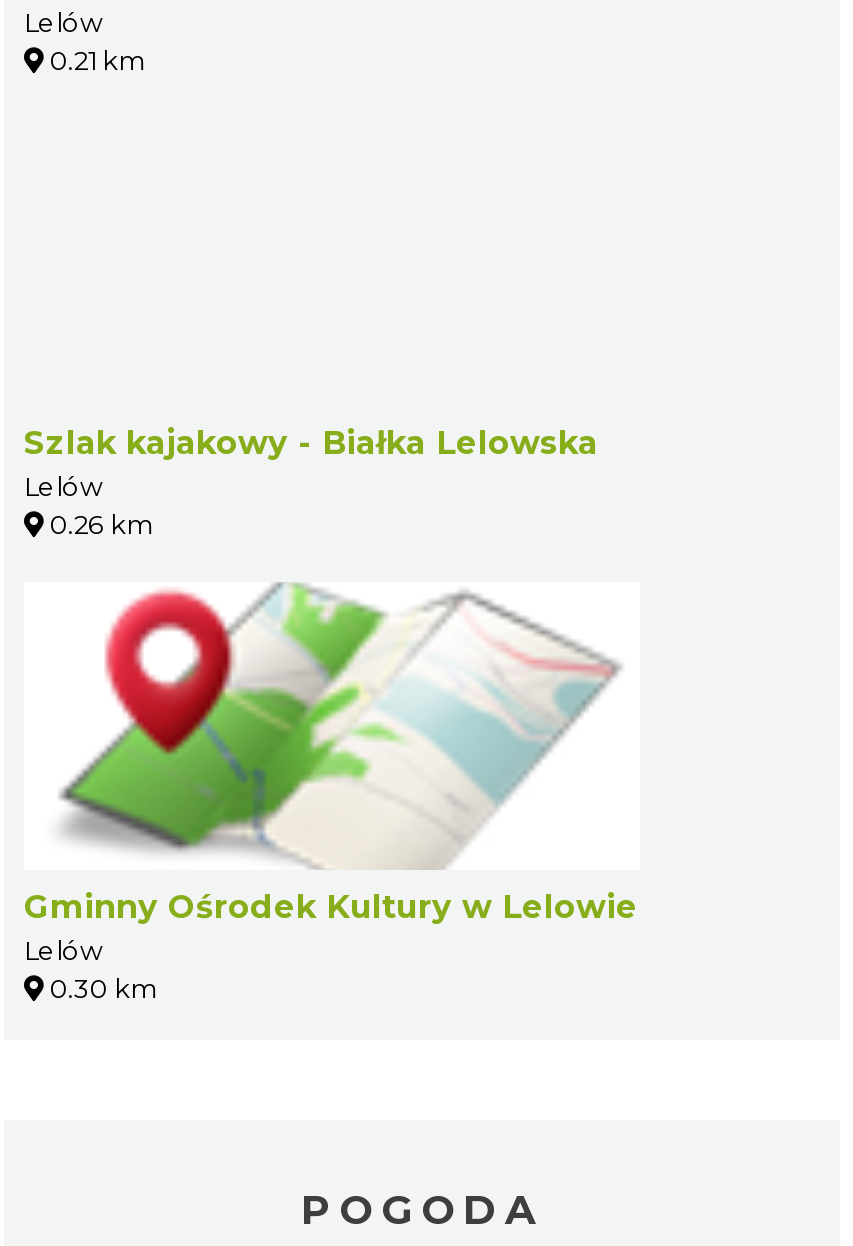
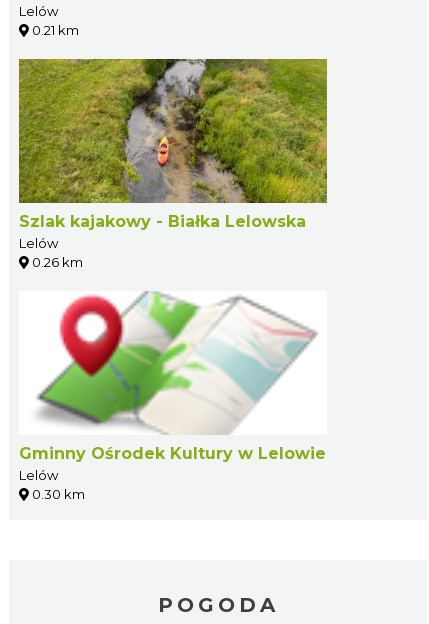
+ [image]
